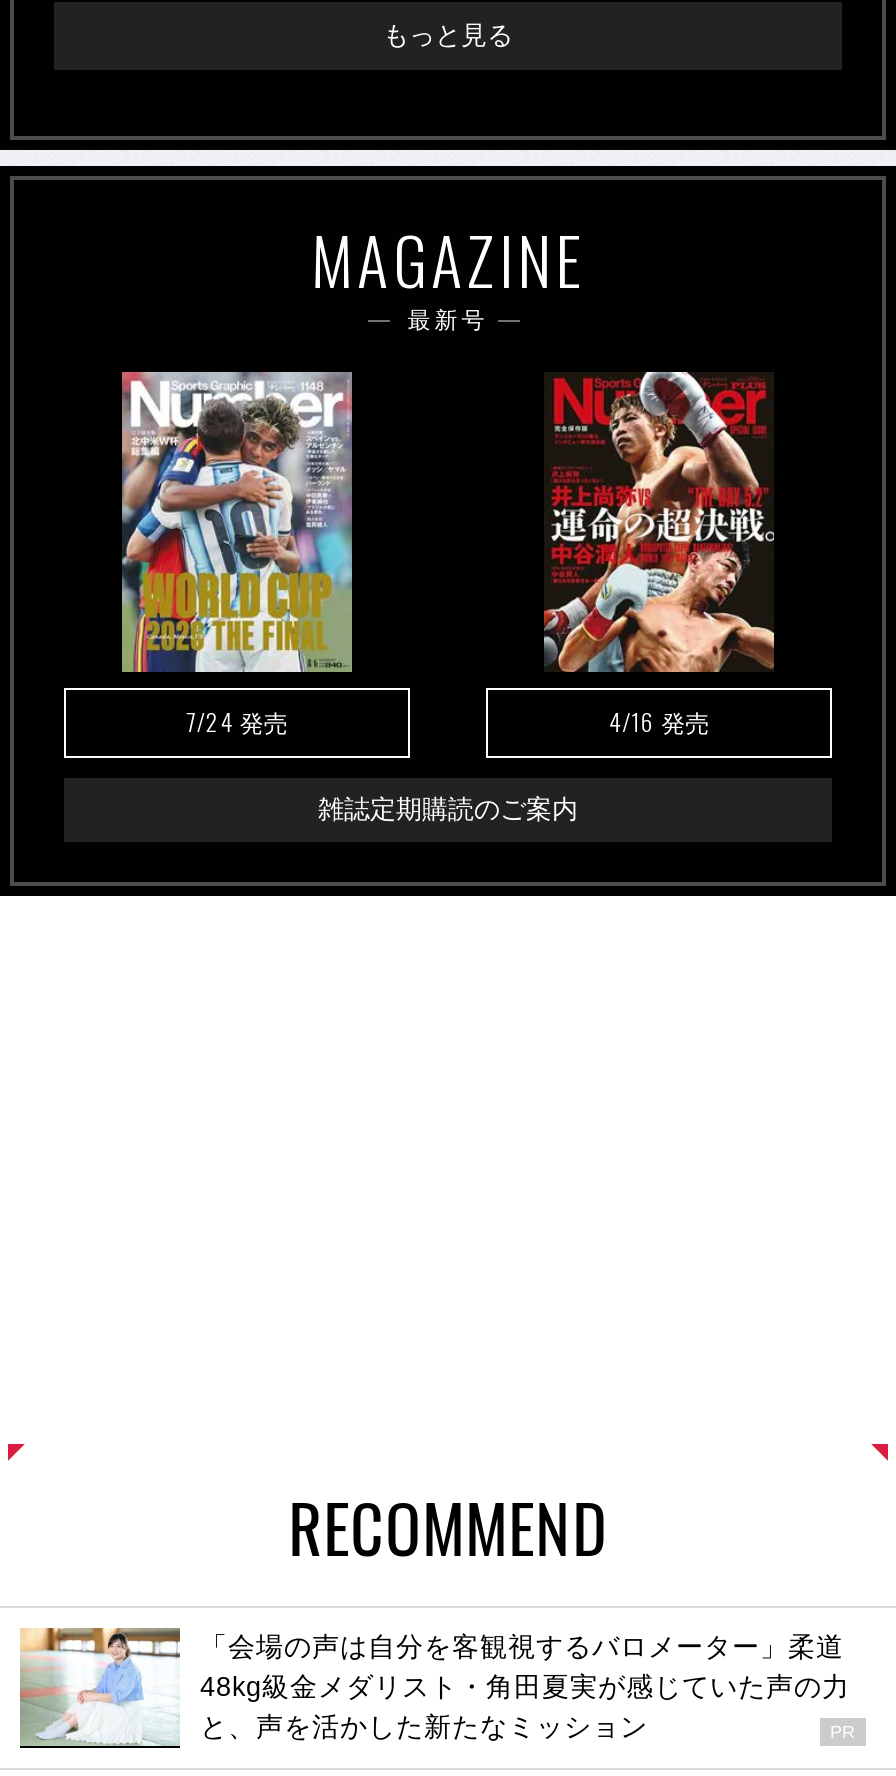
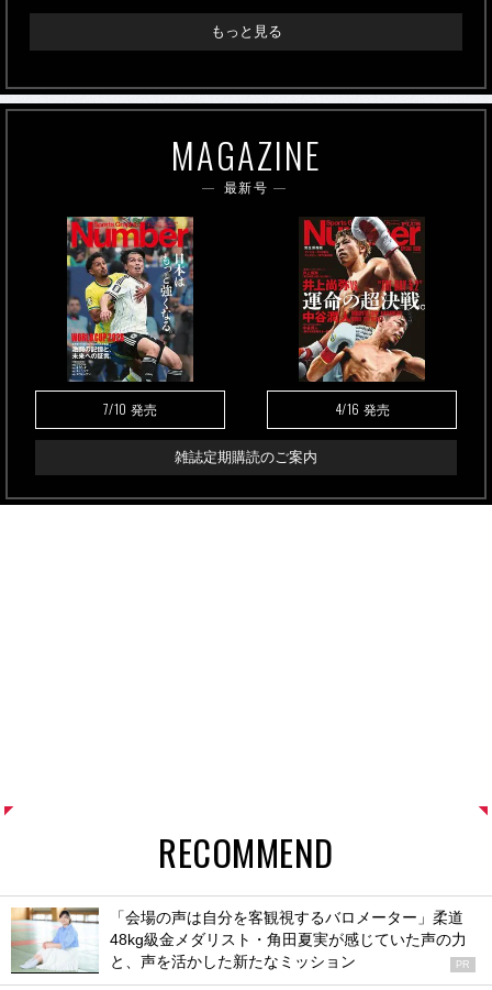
- [image]
- 7/24発売
+ [image]
+ 7/10発売
